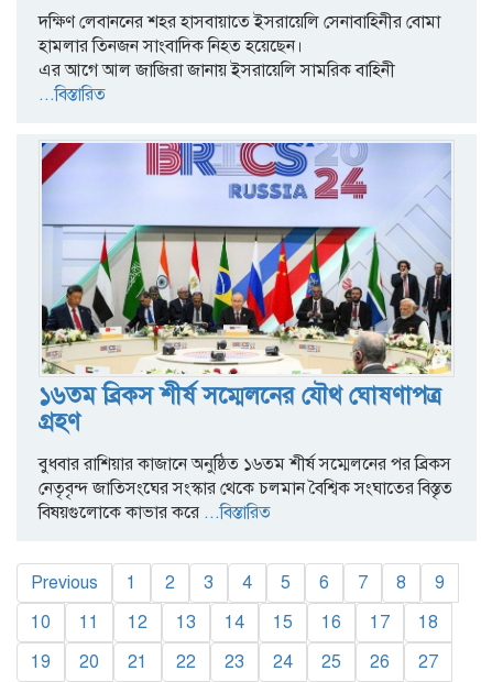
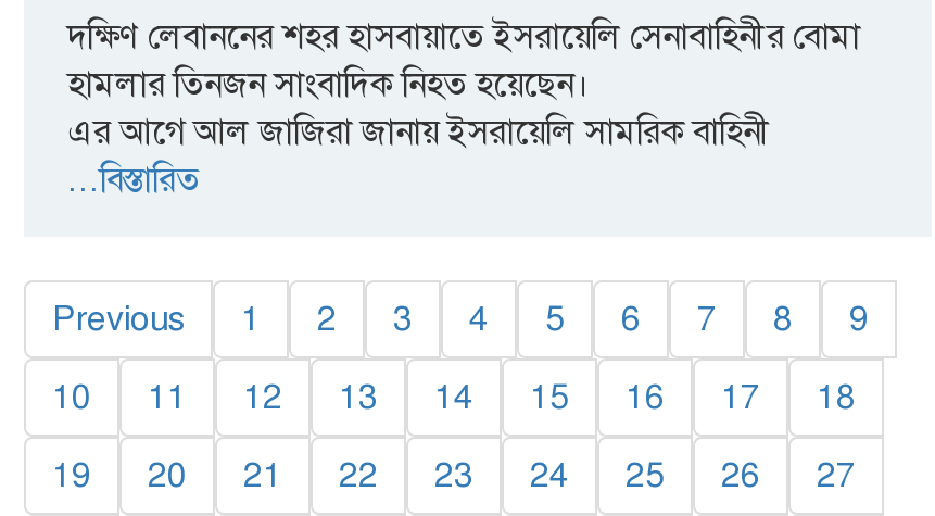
- [image]
- ১৬তম ব্রিকস শীর্ষ সম্মেলনের যৌথ ঘোষণাপত্র
- গ্রহণ
- বুধবার রাশিয়ার কাজানে অনুষ্ঠিত ১৬তম শীর্ষ সম্মেলনের পর ব্রিকস
- নেতৃবৃন্দ জাতিসংঘের সংস্কার থেকে চলমান বৈশ্বিক সংঘাতের বিস্তৃত
- বিষয়গুলোকে কাভার করে...বিস্তারিত
